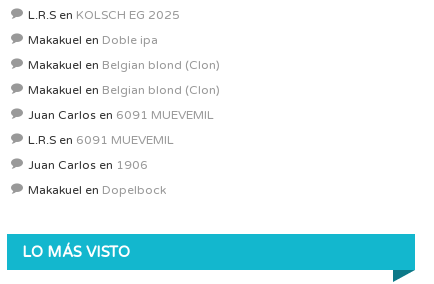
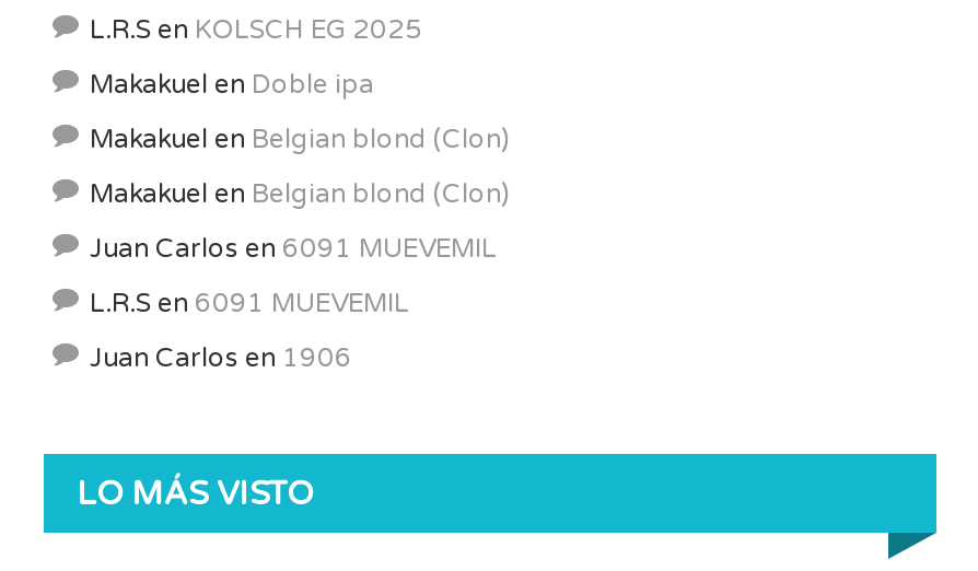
- Makakuel en Dopelbock
